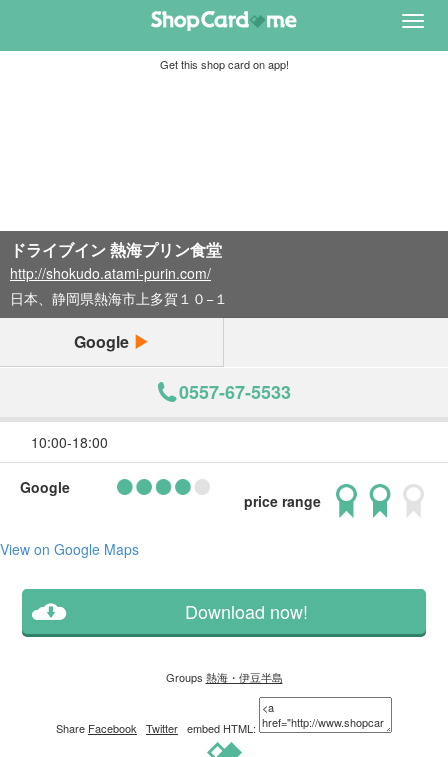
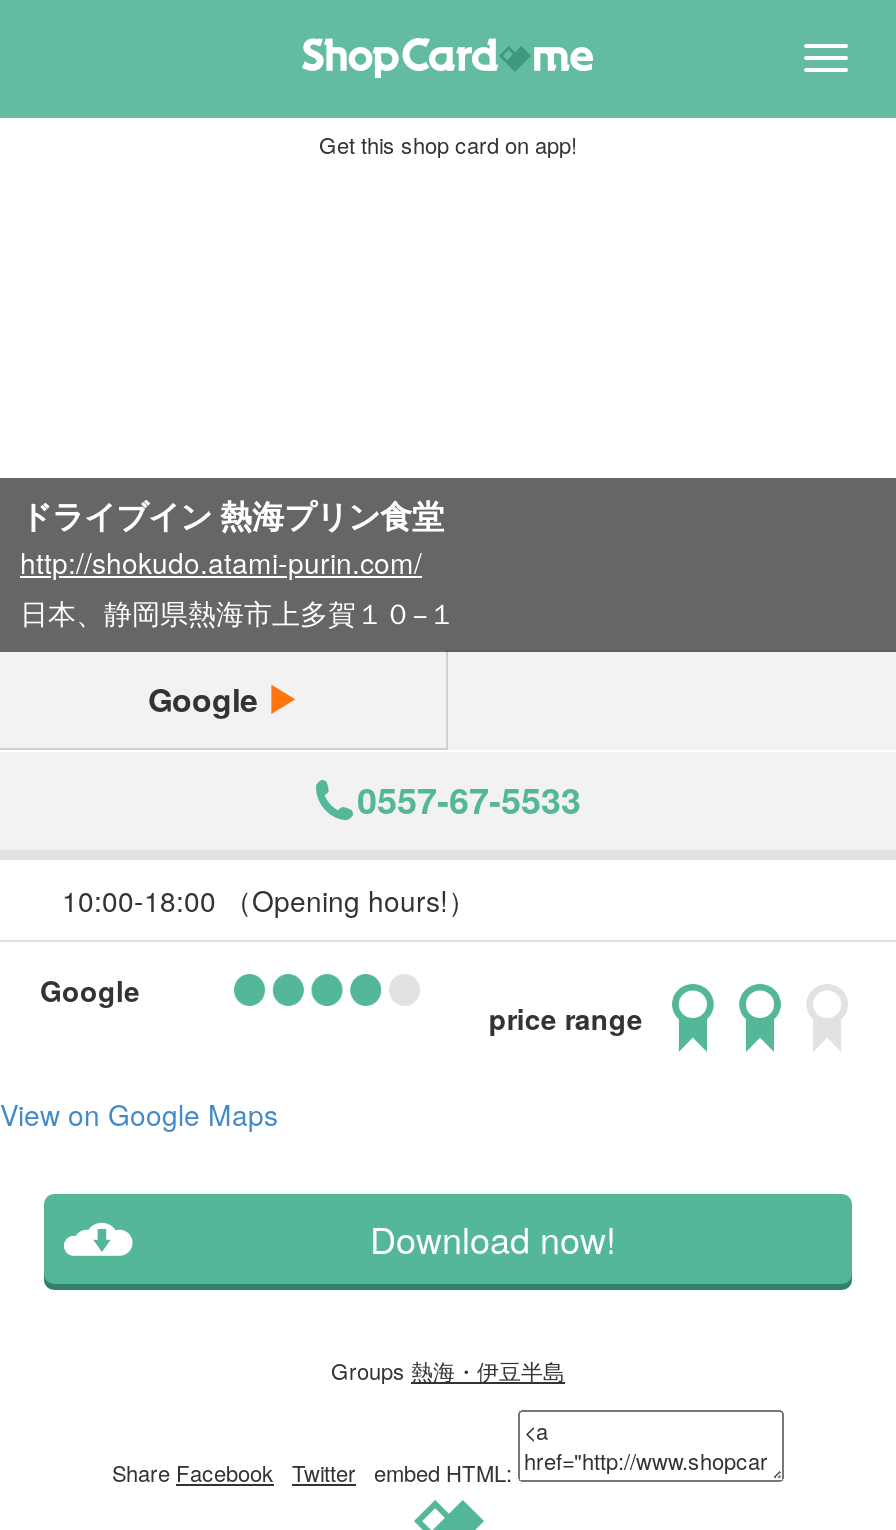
- 10:00-18:00
+ 10:00-18:00 （Opening hours!）
